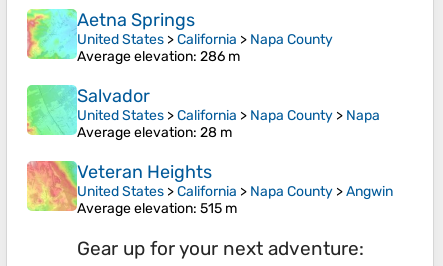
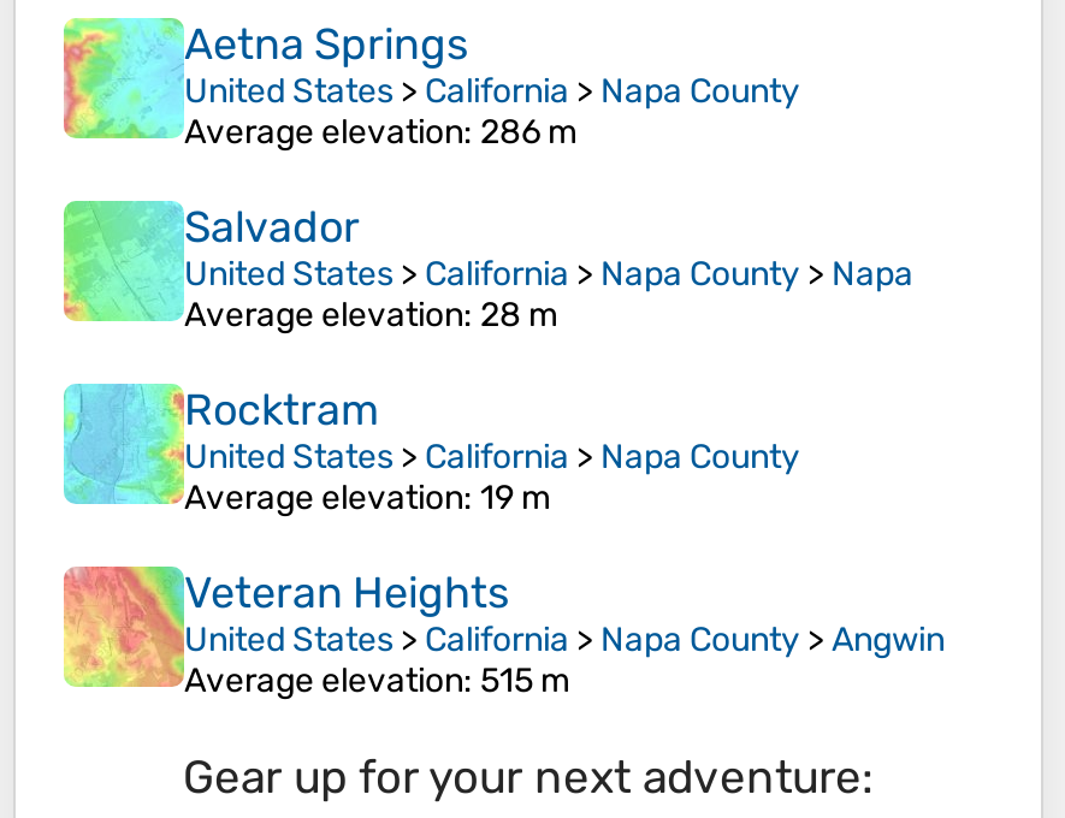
+ [image]
+ Rocktram
+ United States > California > Napa County
+ Average elevation: 19 m
